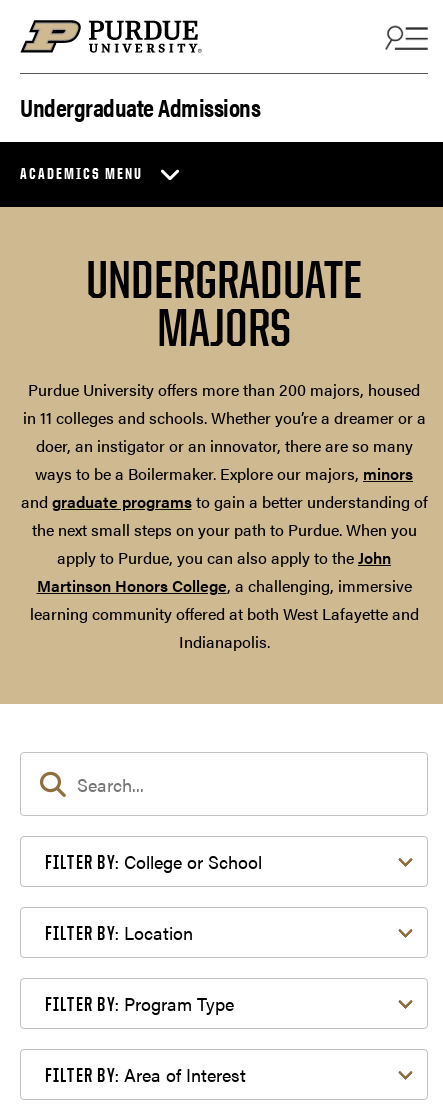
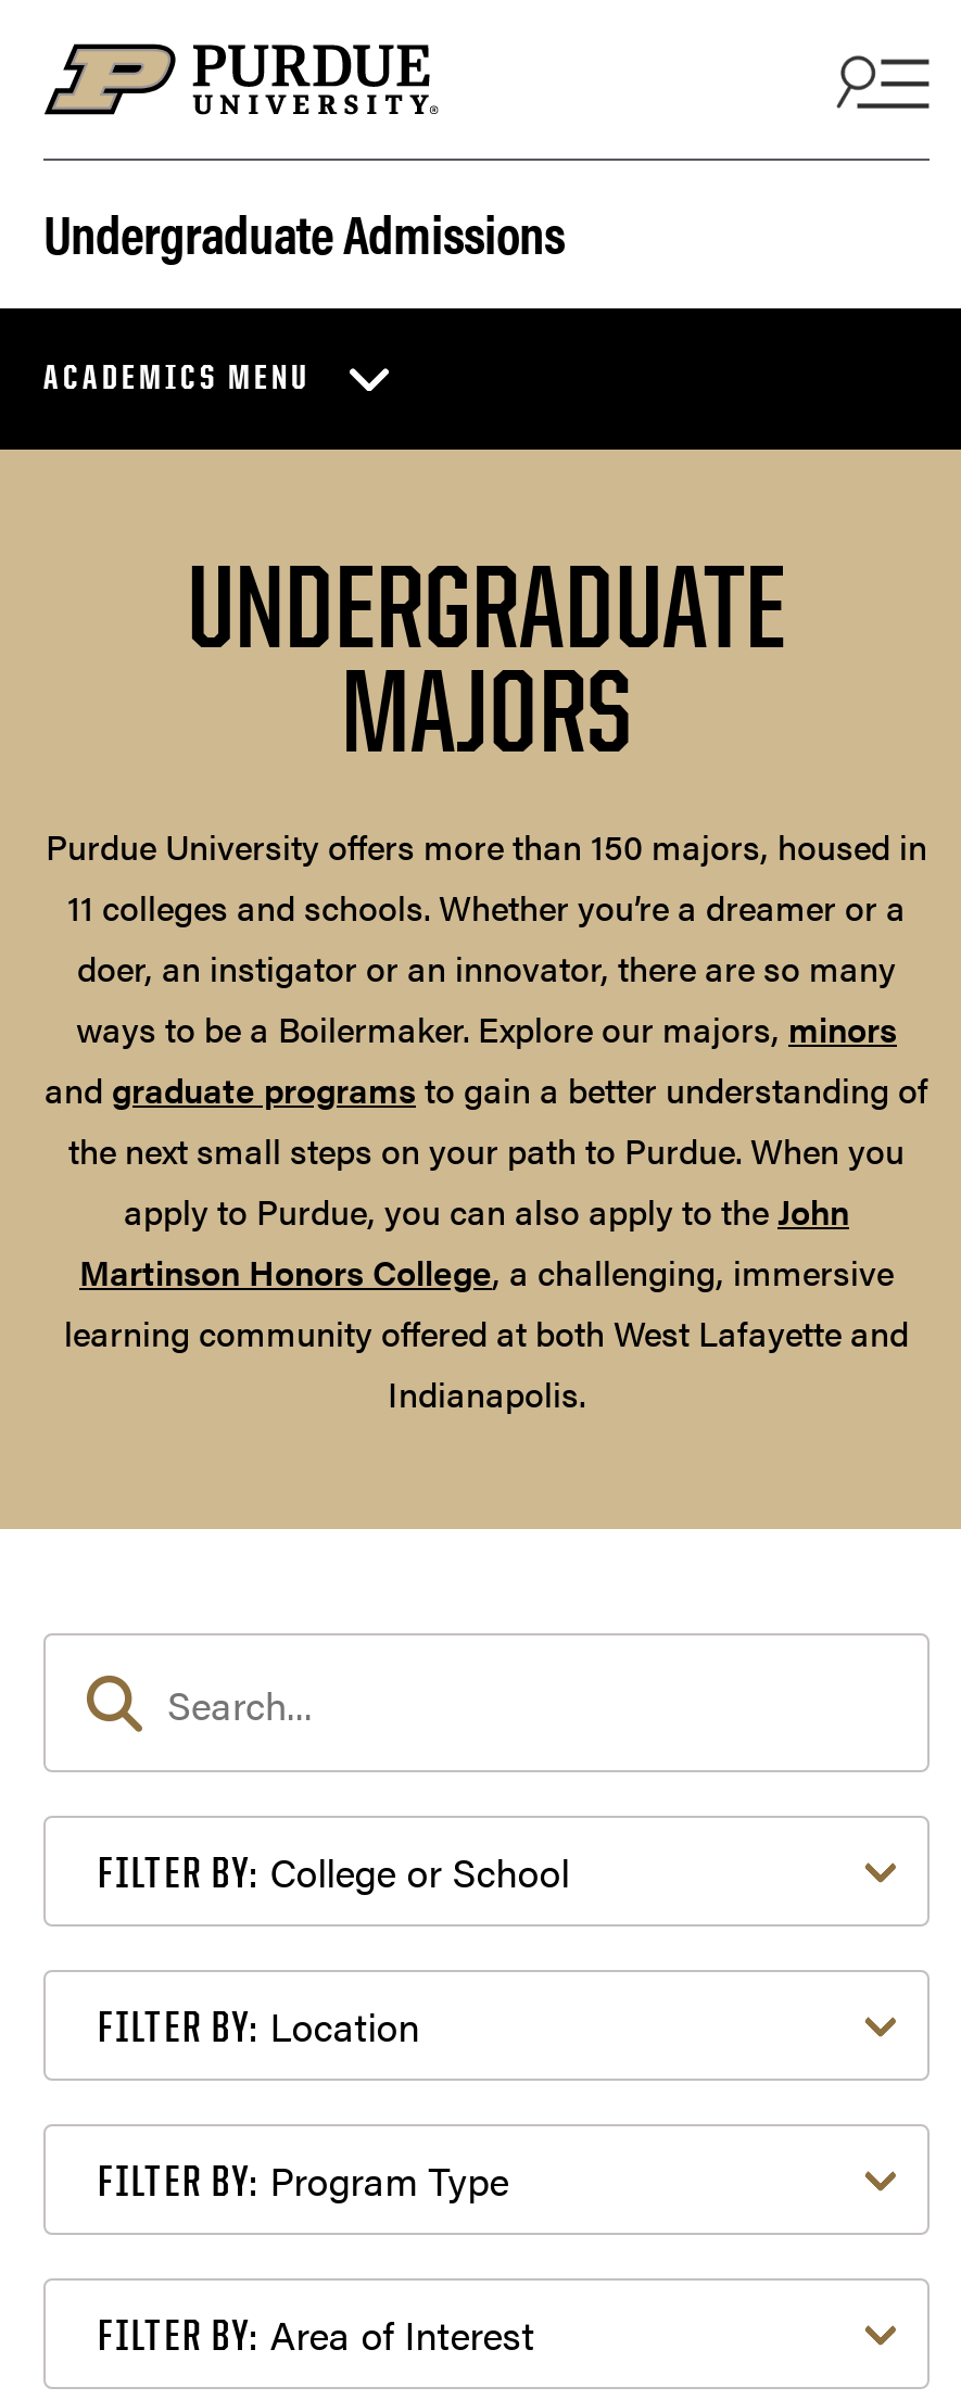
- Purdue University offers more than 200 majors, housed
- in 11 colleges and schools. Whether you’re a dreamer or a
+ Purdue University offers more than 150 majors, housed in
+ 11 colleges and schools. Whether you’re a dreamer or a
